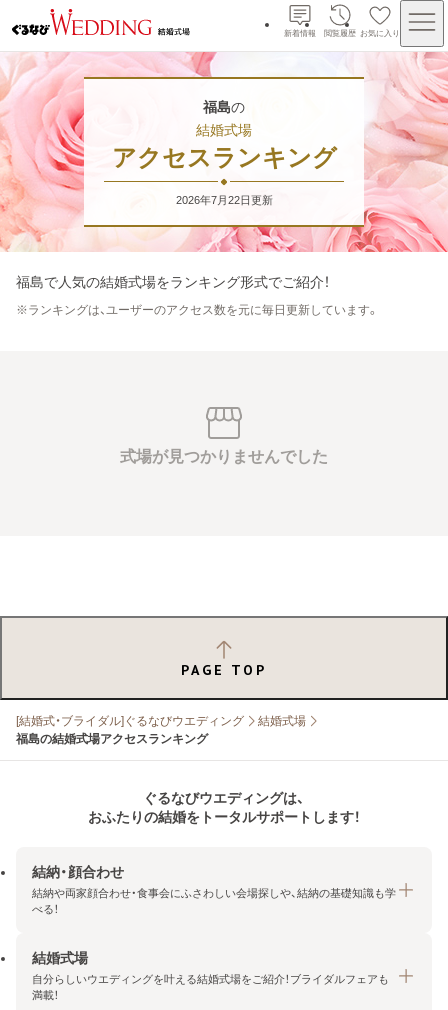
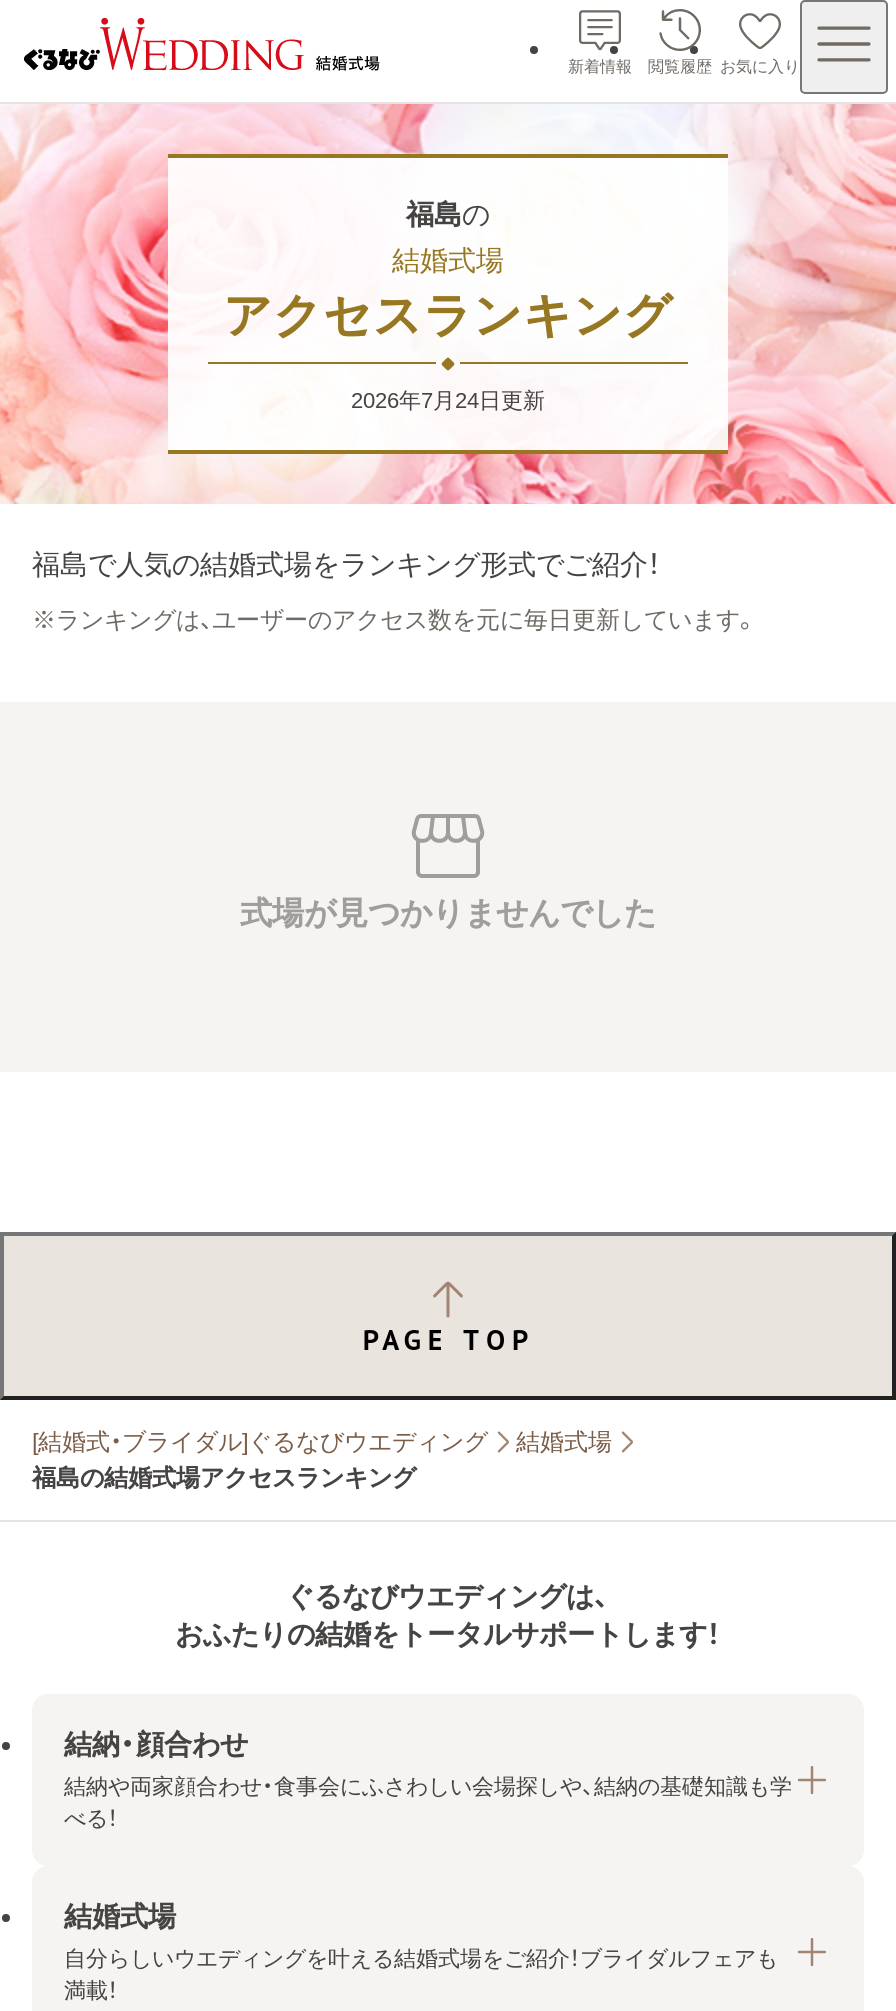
- 2026年7月22日更新
+ 2026年7月24日更新
